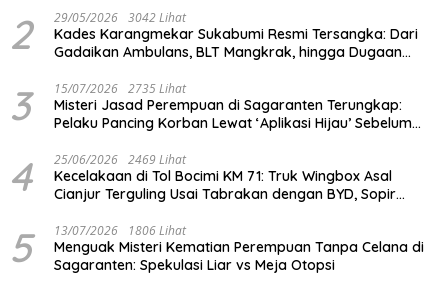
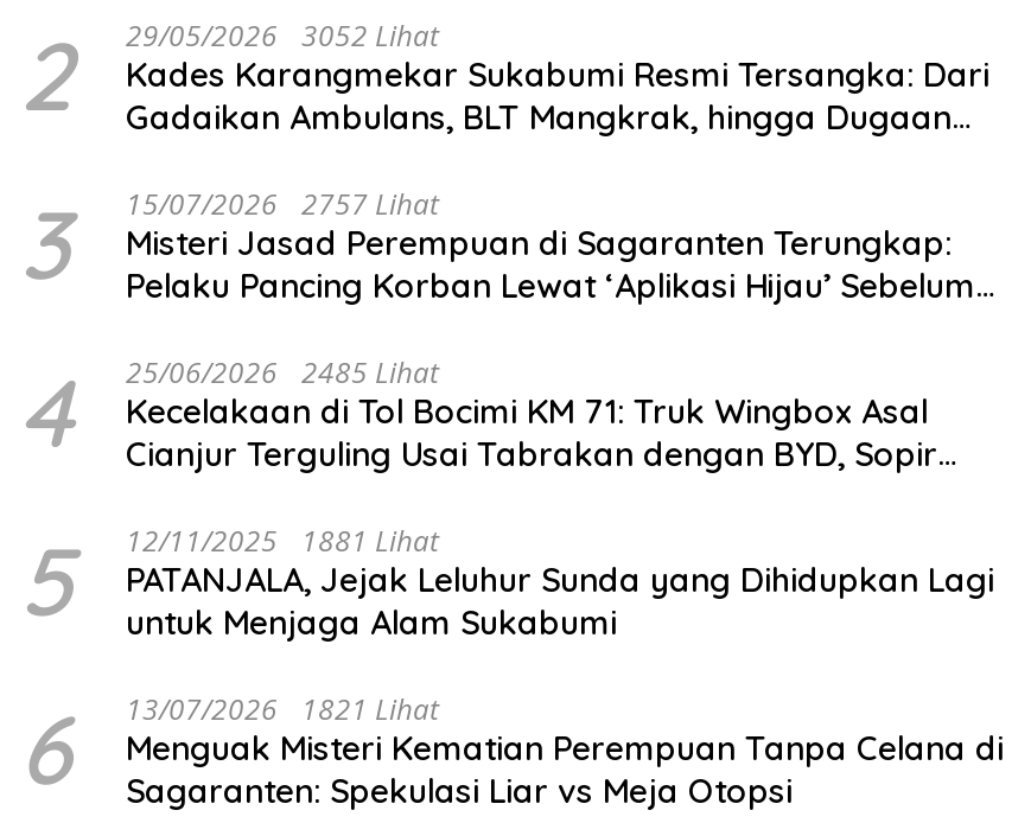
- 2 29/05/2026 3042 Lihat Kades Karangmekar Sukabumi Resmi Tersangka: Dari Gadaikan Ambulans, BLT Mangkrak, hingga Dugaan
+ 2 29/05/2026 3052 Lihat Kades Karangmekar Sukabumi Resmi Tersangka: Dari Gadaikan Ambulans, BLT Mangkrak, hingga Dugaan

- 3 15/07/2026 2735 Lihat Misteri Jasad Perempuan di Sagaranten Terungkap: Pelaku Pancing Korban Lewat ‘Aplikasi Hijau’ Sebelum
+ 3 15/07/2026 2757 Lihat Misteri Jasad Perempuan di Sagaranten Terungkap: Pelaku Pancing Korban Lewat ‘Aplikasi Hijau’ Sebelum

- 4 25/06/2026 2469 Lihat Kecelakaan di Tol Bocimi KM 71: Truk Wingbox Asal Cianjur Terguling Usai Tabrakan dengan BYD, Sopir
+ 4 25/06/2026 2485 Lihat Kecelakaan di Tol Bocimi KM 71: Truk Wingbox Asal Cianjur Terguling Usai Tabrakan dengan BYD, Sopir

- 13/07/2026 1806 Lihat
+ 12/11/2025 1881 Lihat
+ PATANJALA, Jejak Leluhur Sunda yang Dihidupkan Lagi
+ untuk Menjaga Alam Sukabumi
+ 6
+ 13/07/2026 1821 Lihat
